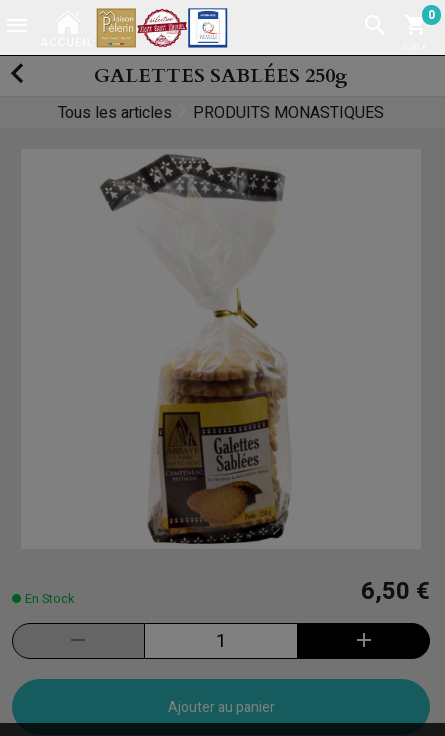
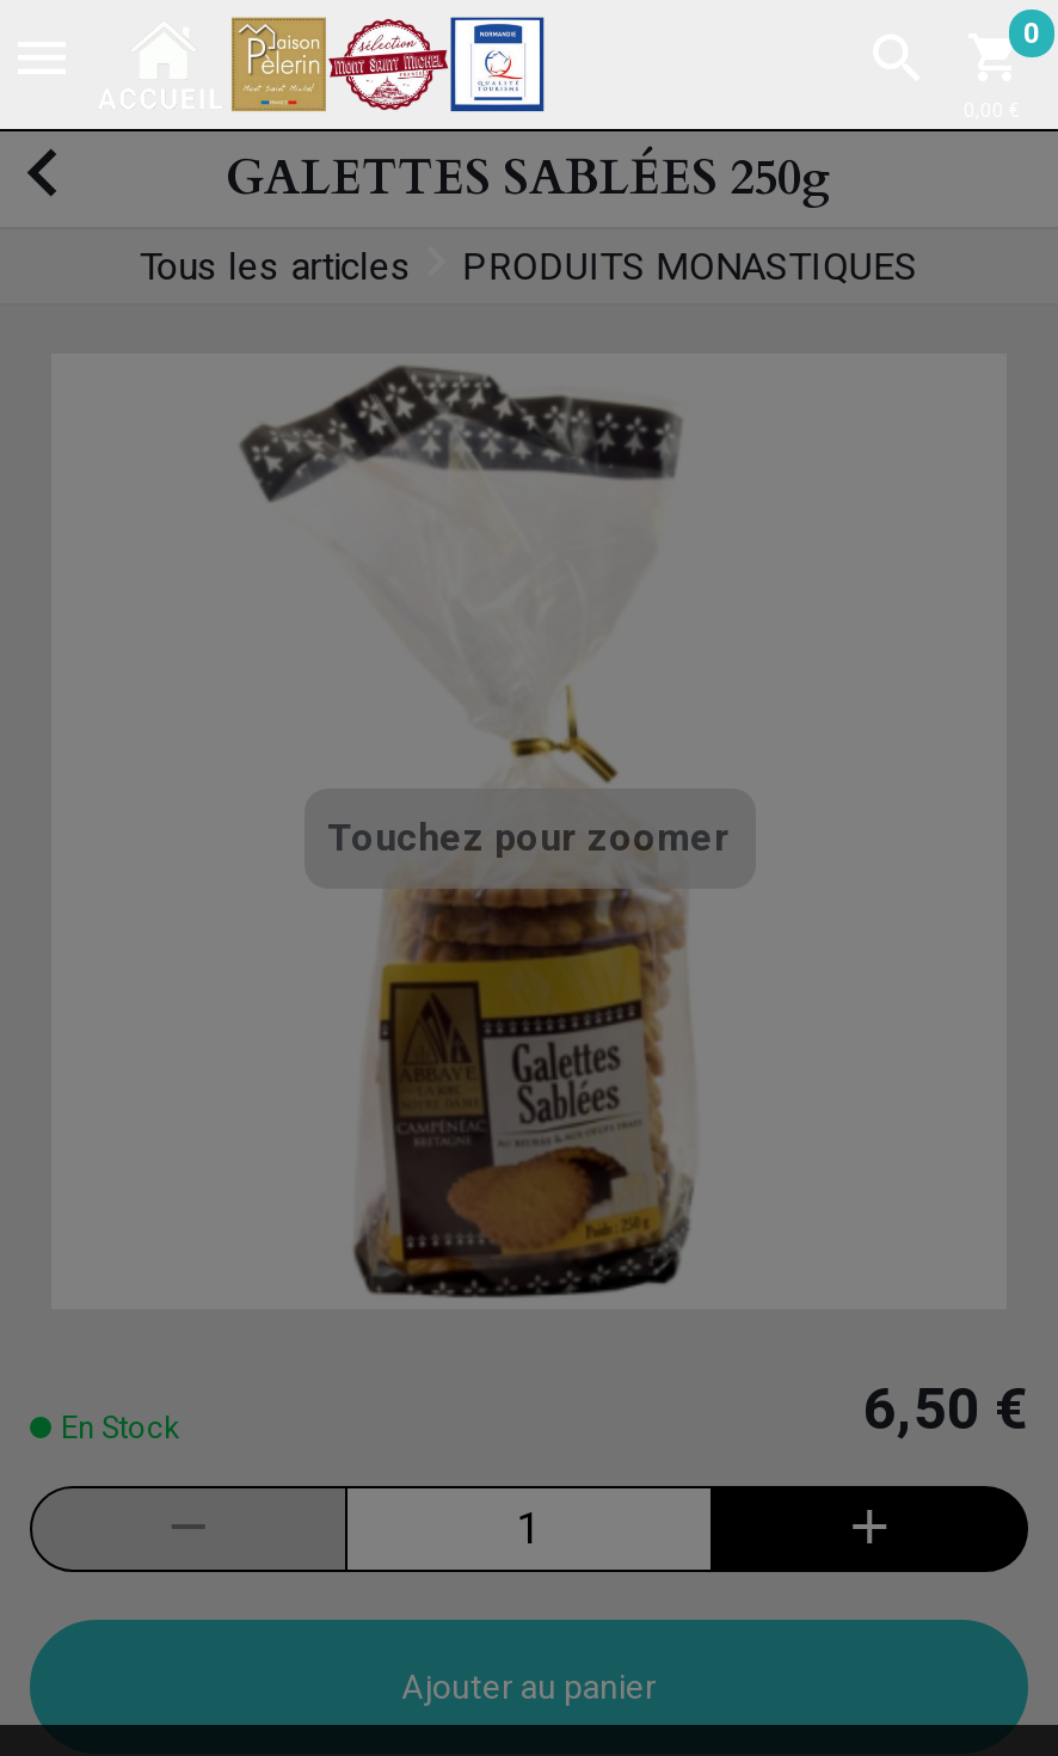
+ Touchez pour zoomer
